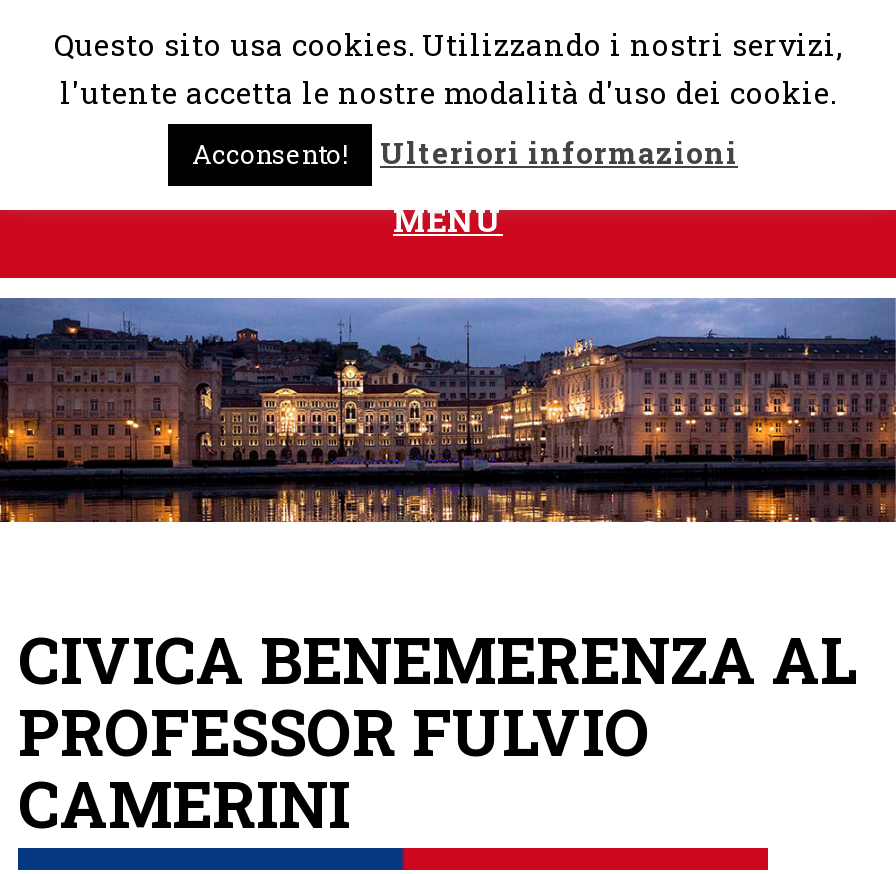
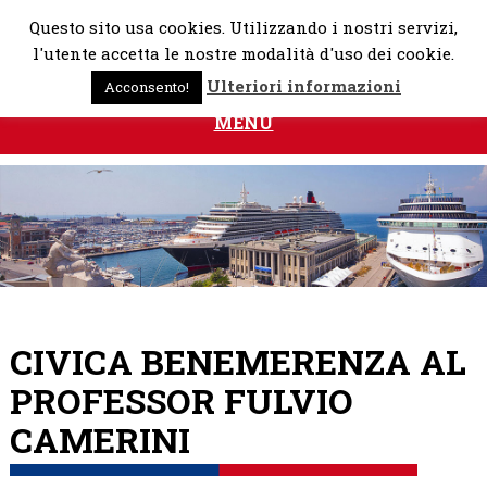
- [image]
+ [image]
